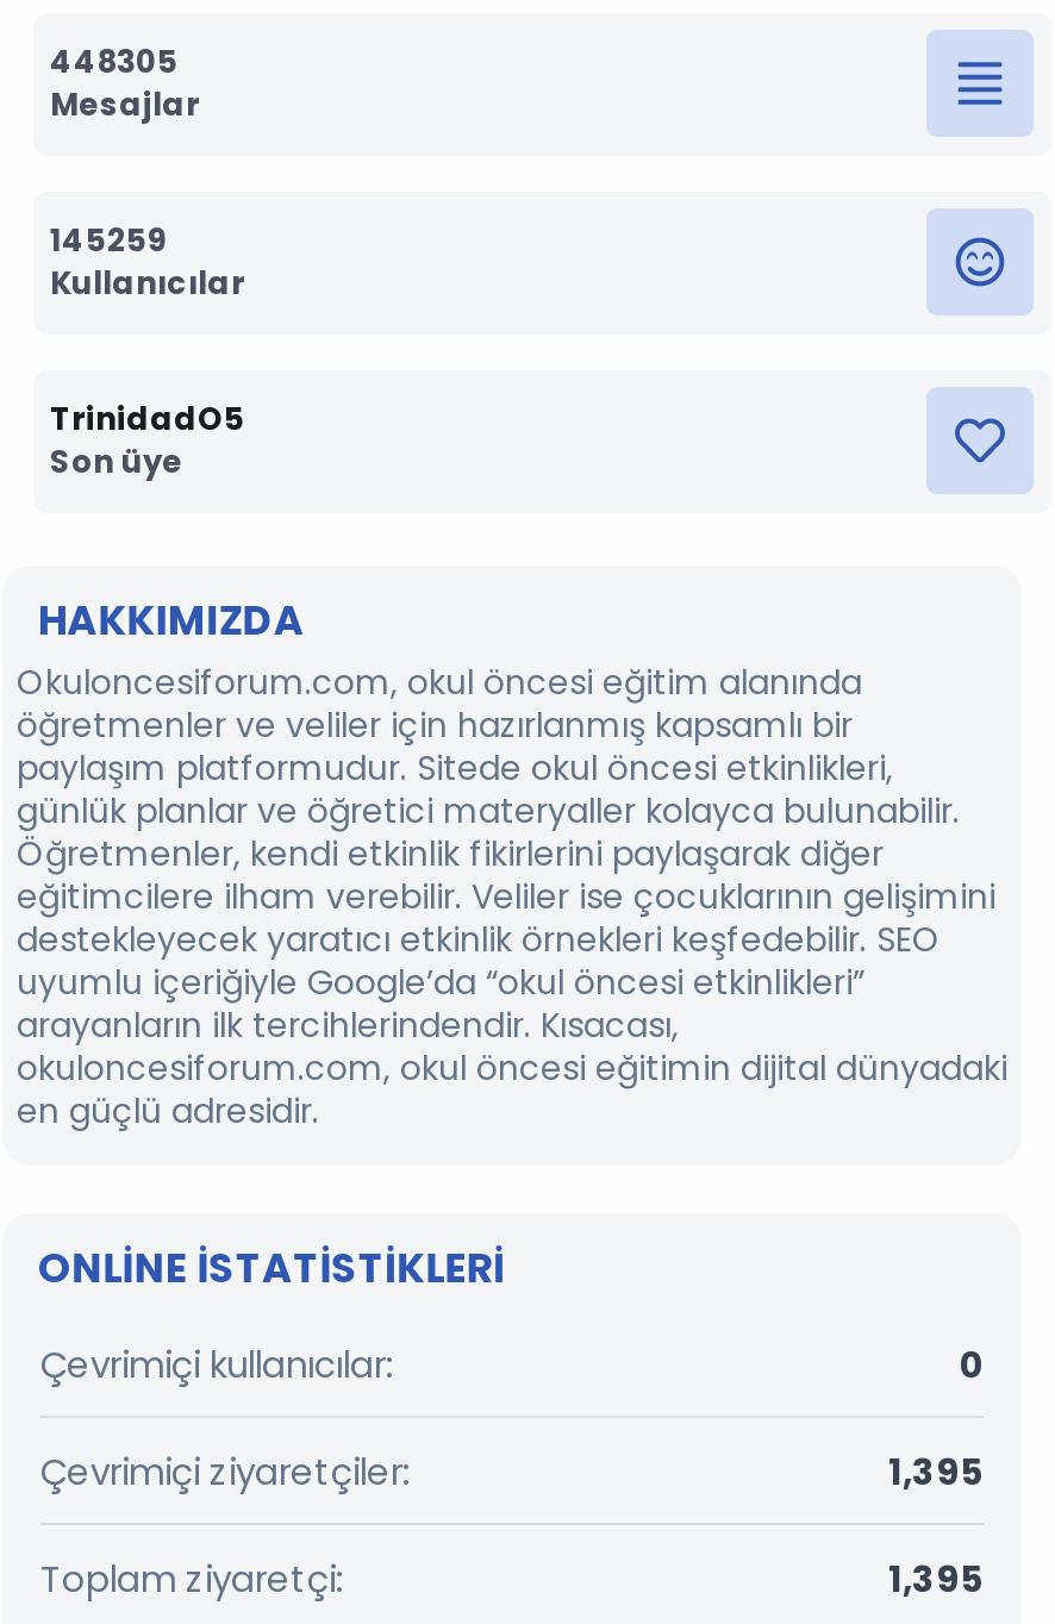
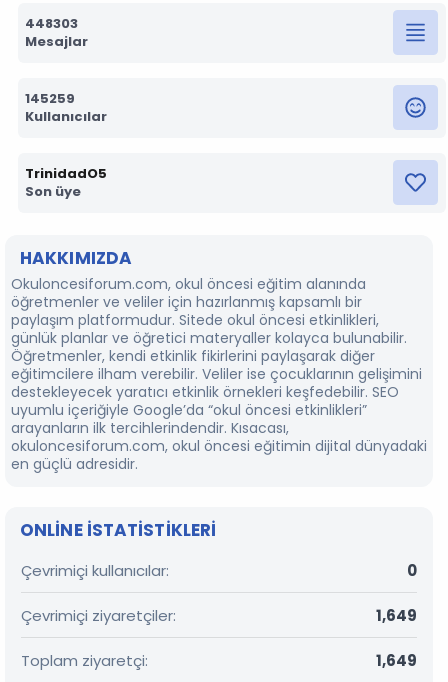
- 448305
+ 448303

- 1,395
+ 1,649

- 1,395
+ 1,649
